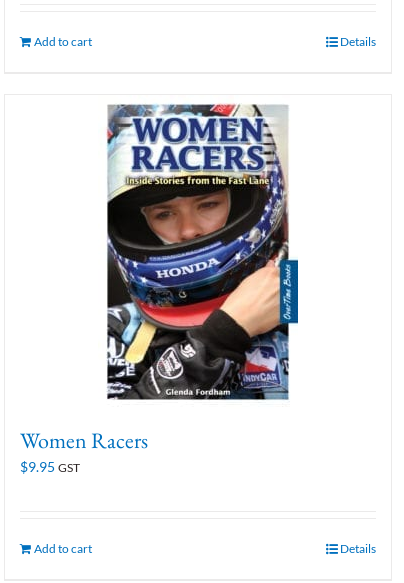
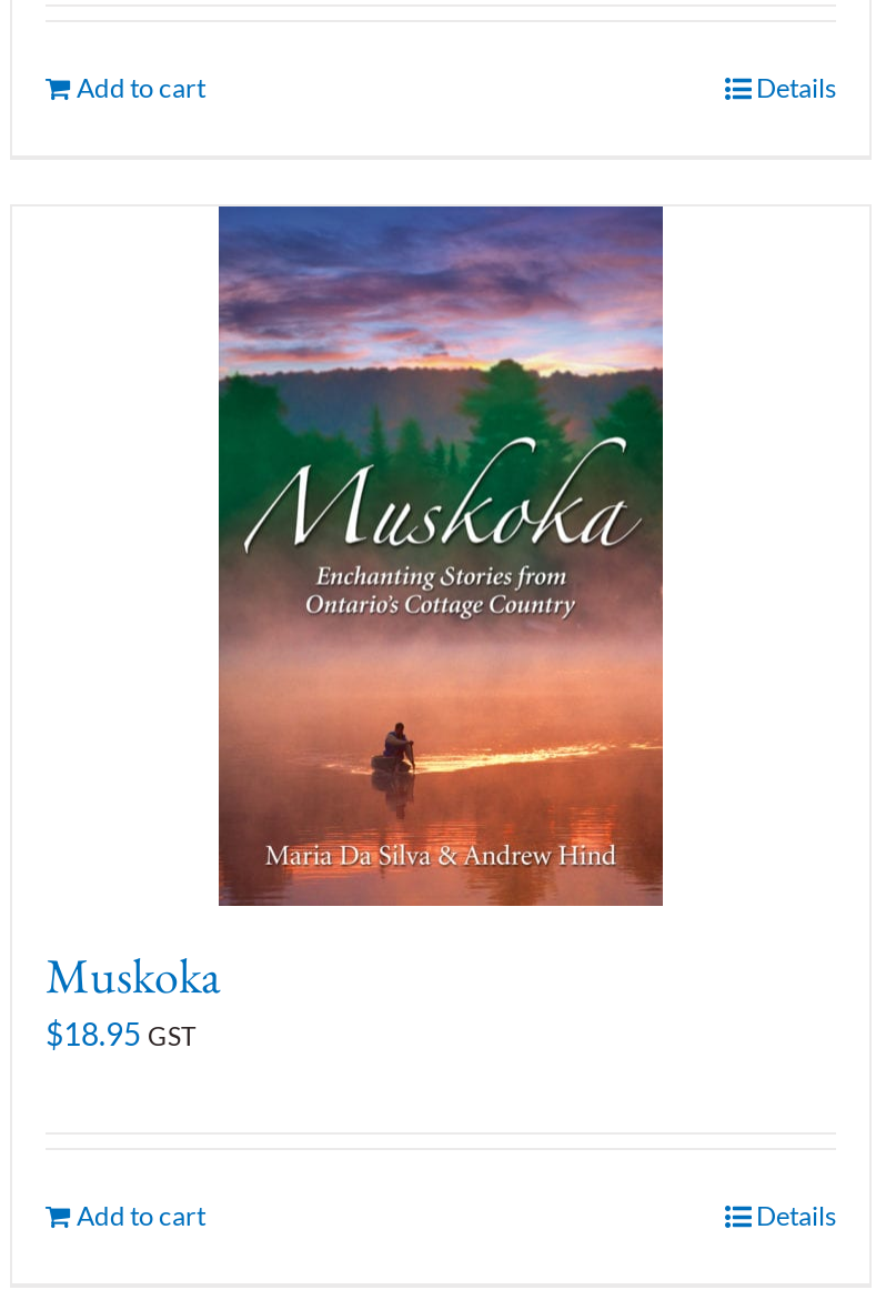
- [image]
- Women Racers
- $9.95 GST
+ [image]
+ Muskoka
+ $18.95 GST
